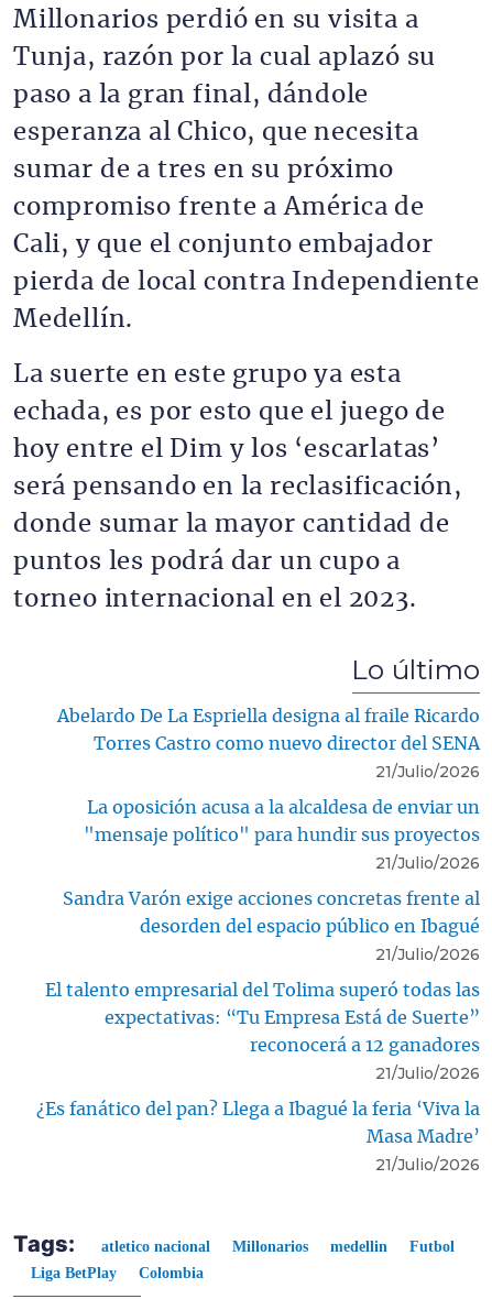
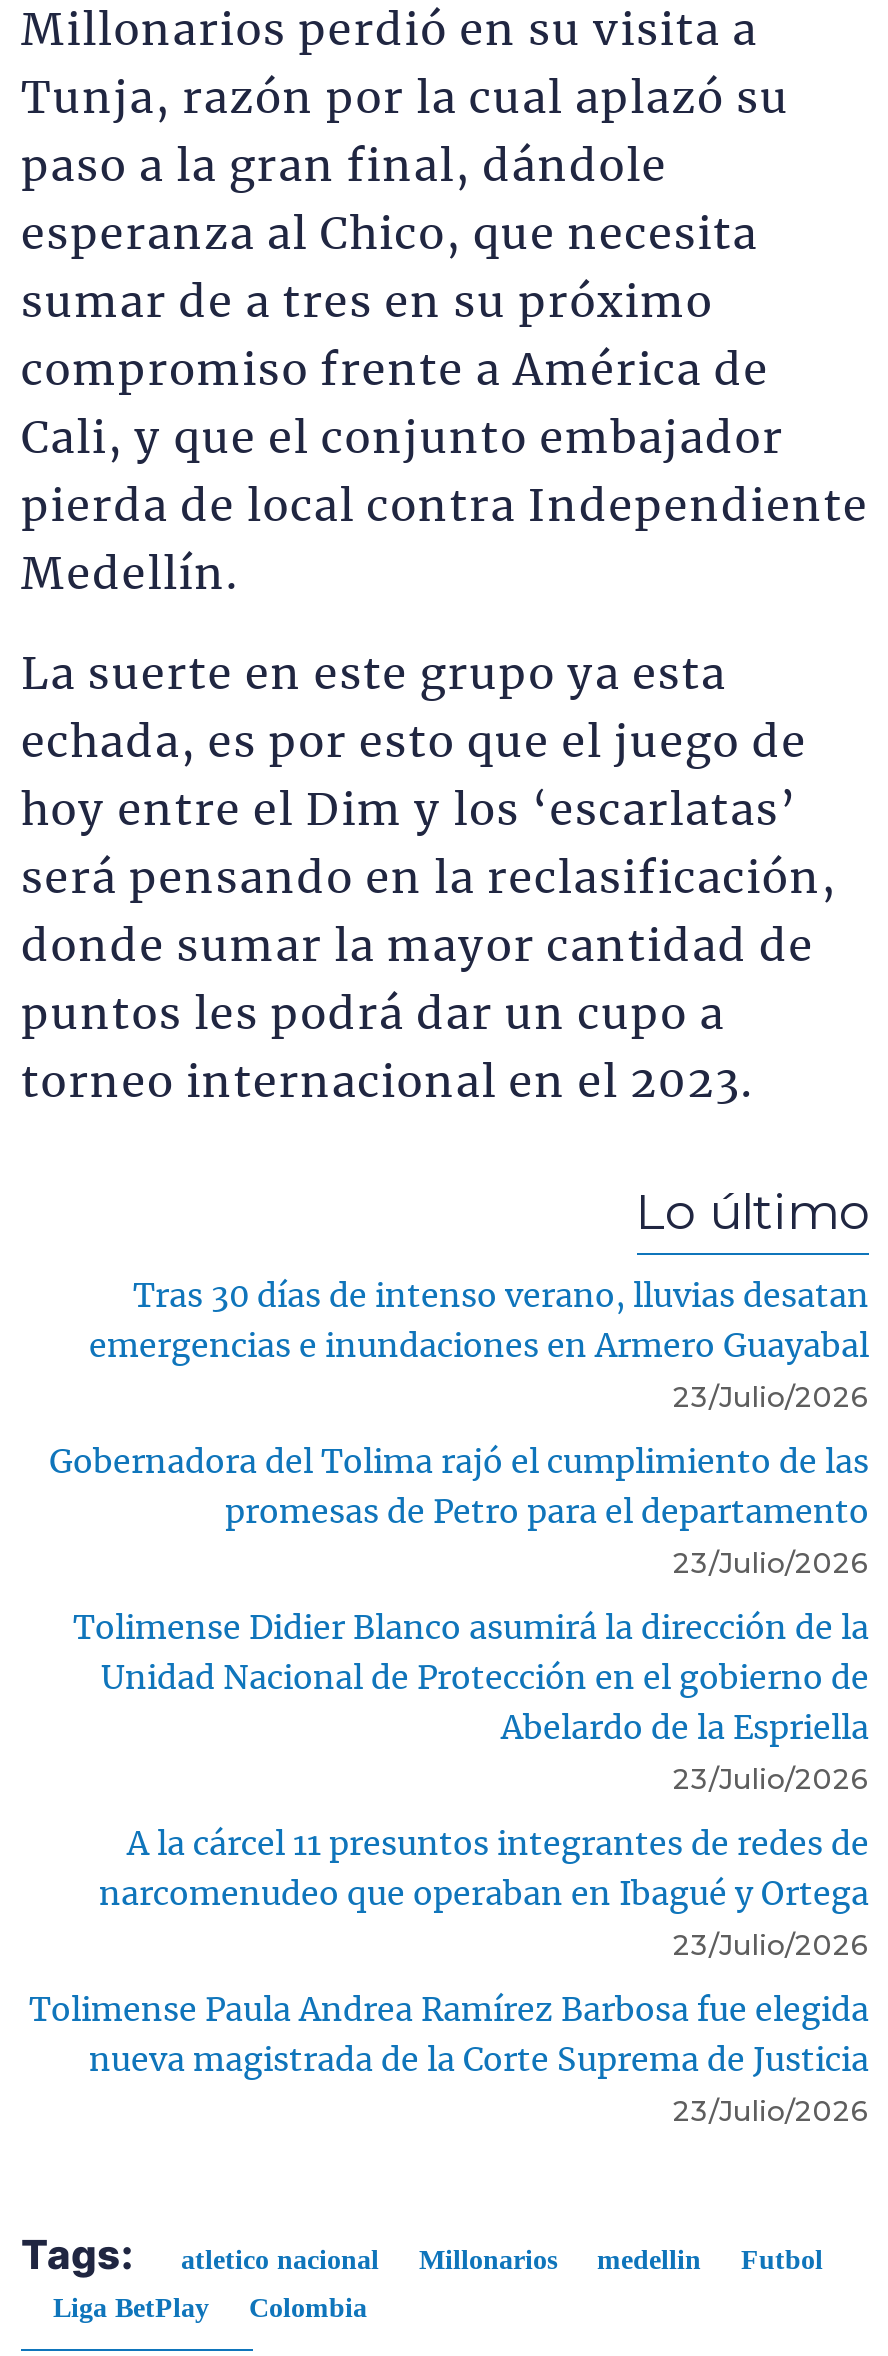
- Abelardo De La Espriella designa al fraile Ricardo
+ Tras 30 días de intenso verano, lluvias desatan

- Torres Castro como nuevo director del SENA
- 21/Julio/2026
+ emergencias e inundaciones en Armero Guayabal
+ 23/Julio/2026

- La oposición acusa a la alcaldesa de enviar un
+ Gobernadora del Tolima rajó el cumplimiento de las

- "mensaje político" para hundir sus proyectos
- 21/Julio/2026
+ promesas de Petro para el departamento
+ 23/Julio/2026

- Sandra Varón exige acciones concretas frente al
+ Tolimense Didier Blanco asumirá la dirección de la

- desorden del espacio público en Ibagué
- 21/Julio/2026
+ Unidad Nacional de Protección en el gobierno de

- El talento empresarial del Tolima superó todas las
+ Abelardo de la Espriella
+ 23/Julio/2026

- expectativas: “Tu Empresa Está de Suerte”
+ A la cárcel 11 presuntos integrantes de redes de

- reconocerá a 12 ganadores
- 21/Julio/2026
+ narcomenudeo que operaban en Ibagué y Ortega
+ 23/Julio/2026

- ¿Es fanático del pan? Llega a Ibagué la feria ‘Viva la
+ Tolimense Paula Andrea Ramírez Barbosa fue elegida

- Masa Madre’
- 21/Julio/2026
+ nueva magistrada de la Corte Suprema de Justicia
+ 23/Julio/2026
